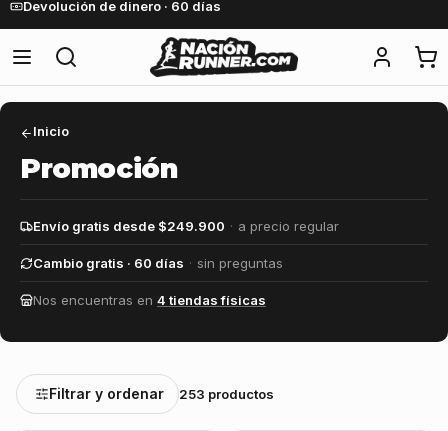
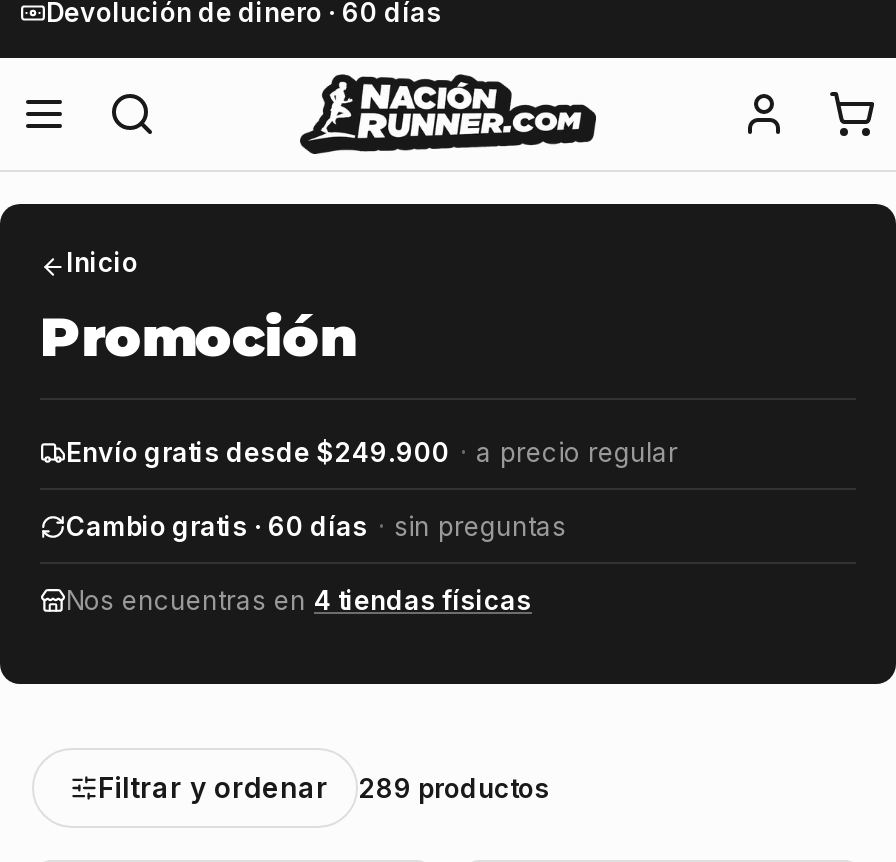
- Filtrar y ordenar 253 productos
+ Filtrar y ordenar 289 productos
